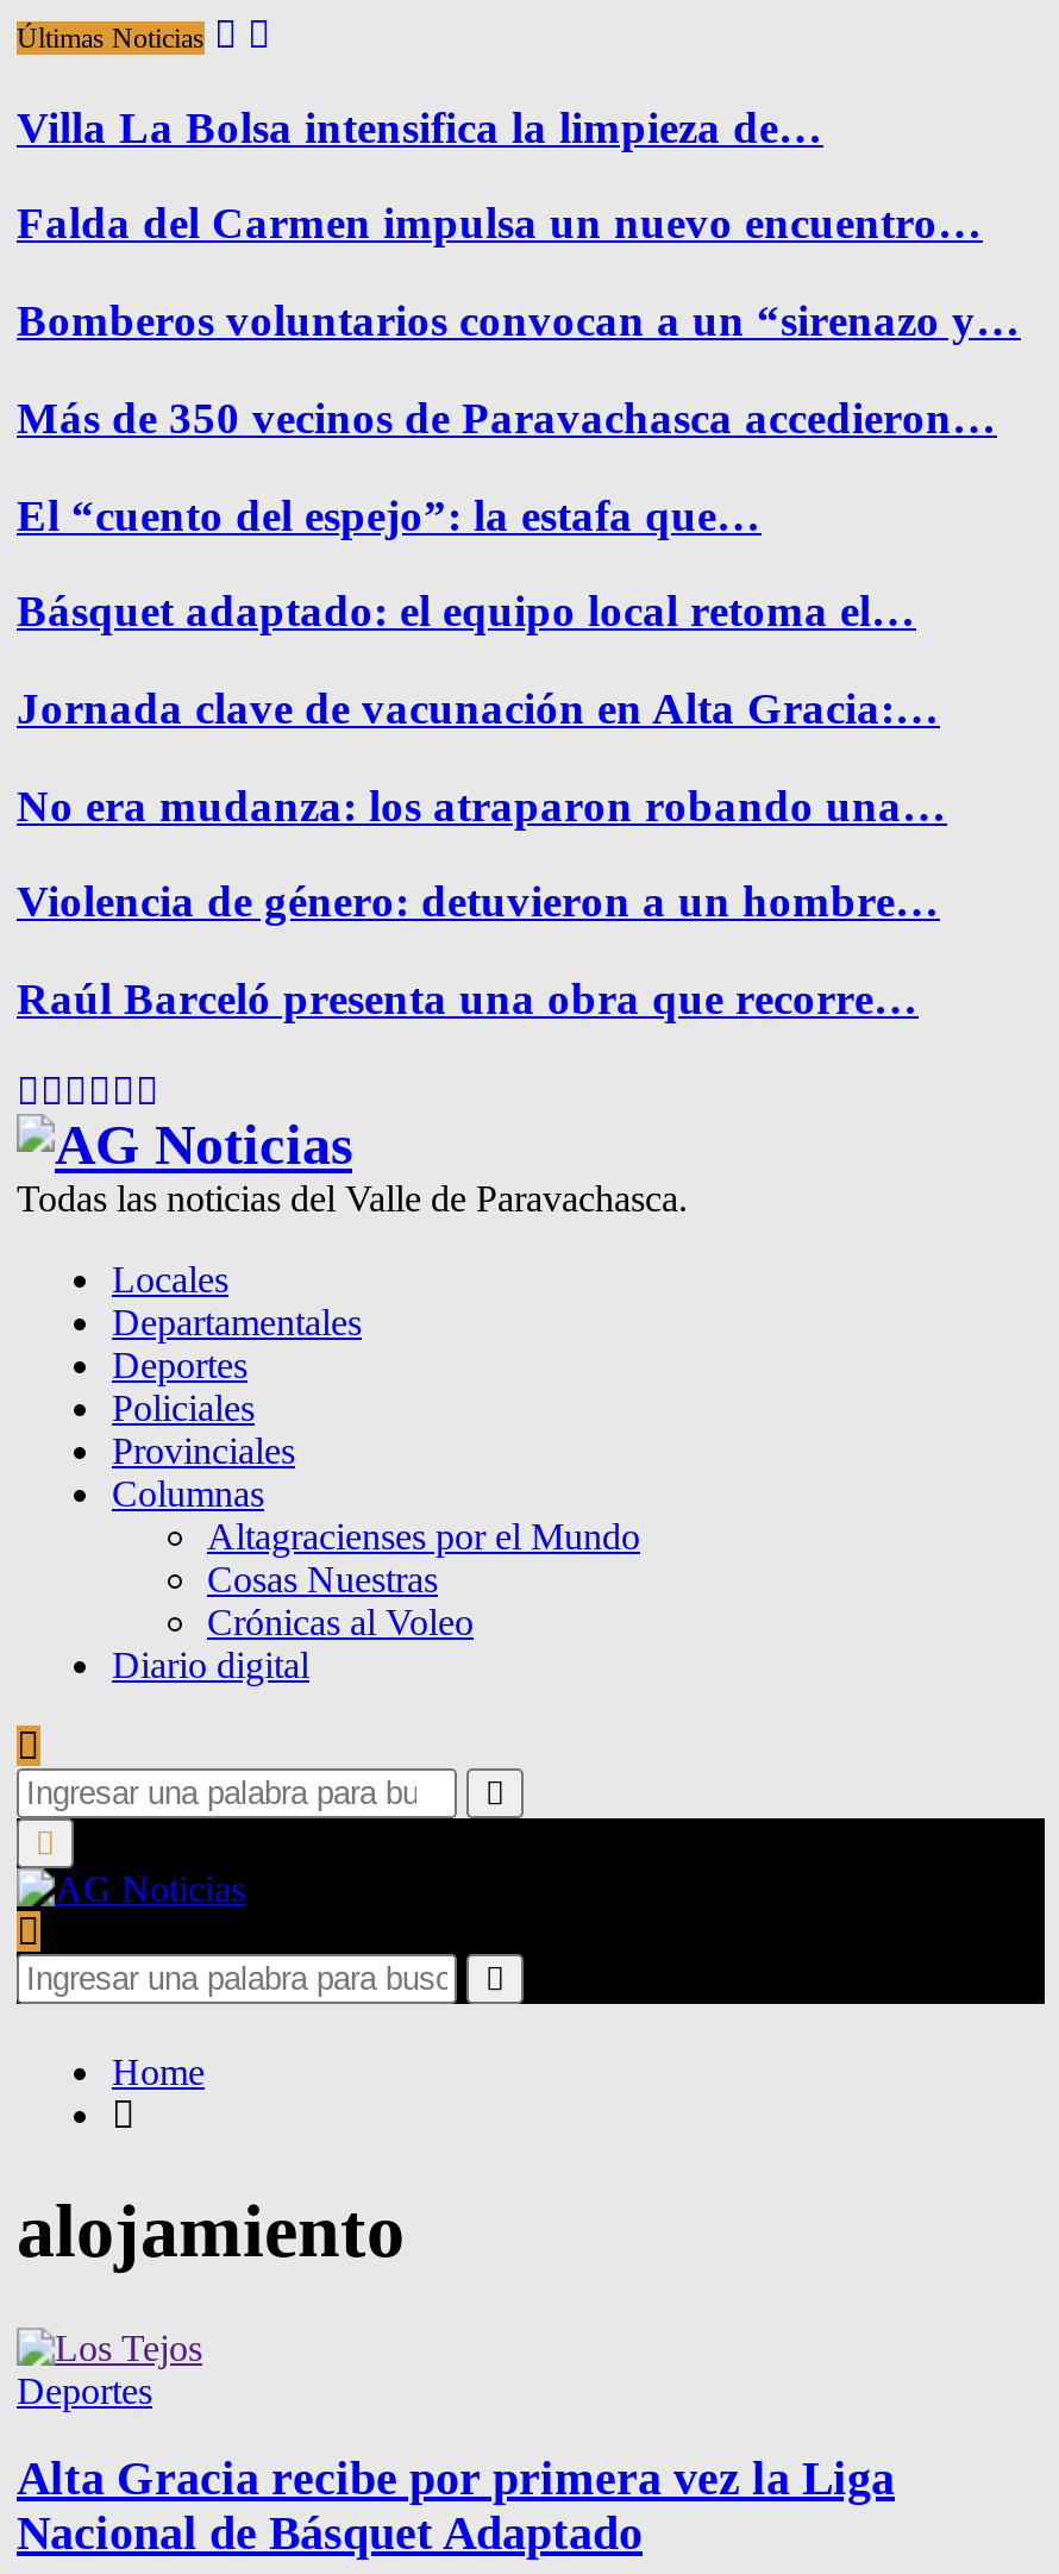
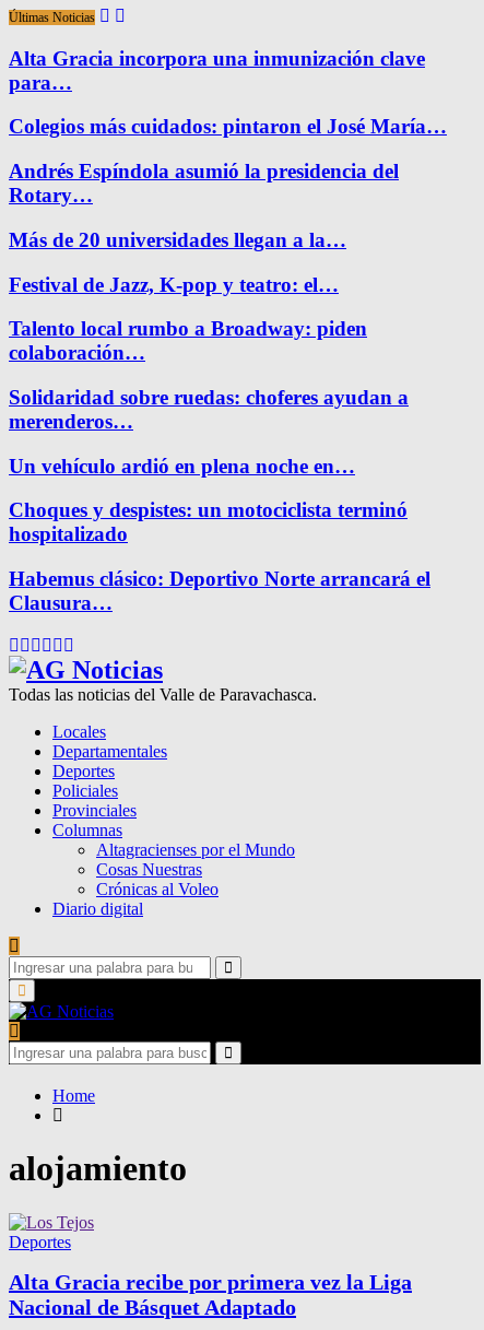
- Villa La Bolsa intensifica la limpieza de…
+ Alta Gracia incorpora una inmunización clave
+ para…

- Falda del Carmen impulsa un nuevo encuentro…
+ Colegios más cuidados: pintaron el José María…

- Bomberos voluntarios convocan a un “sirenazo y…
+ Andrés Espíndola asumió la presidencia del
+ Rotary…

- Más de 350 vecinos de Paravachasca accedieron…
+ Más de 20 universidades llegan a la…

- El “cuento del espejo”: la estafa que…
+ Festival de Jazz, K-pop y teatro: el…

- Básquet adaptado: el equipo local retoma el…
+ Talento local rumbo a Broadway: piden
+ colaboración…

- Jornada clave de vacunación en Alta Gracia:…
+ Solidaridad sobre ruedas: choferes ayudan a
+ merenderos…

- No era mudanza: los atraparon robando una…
+ Un vehículo ardió en plena noche en…

- Violencia de género: detuvieron a un hombre…
+ Choques y despistes: un motociclista terminó
+ hospitalizado

- Raúl Barceló presenta una obra que recorre…
+ Habemus clásico: Deportivo Norte arrancará el
+ Clausura…
